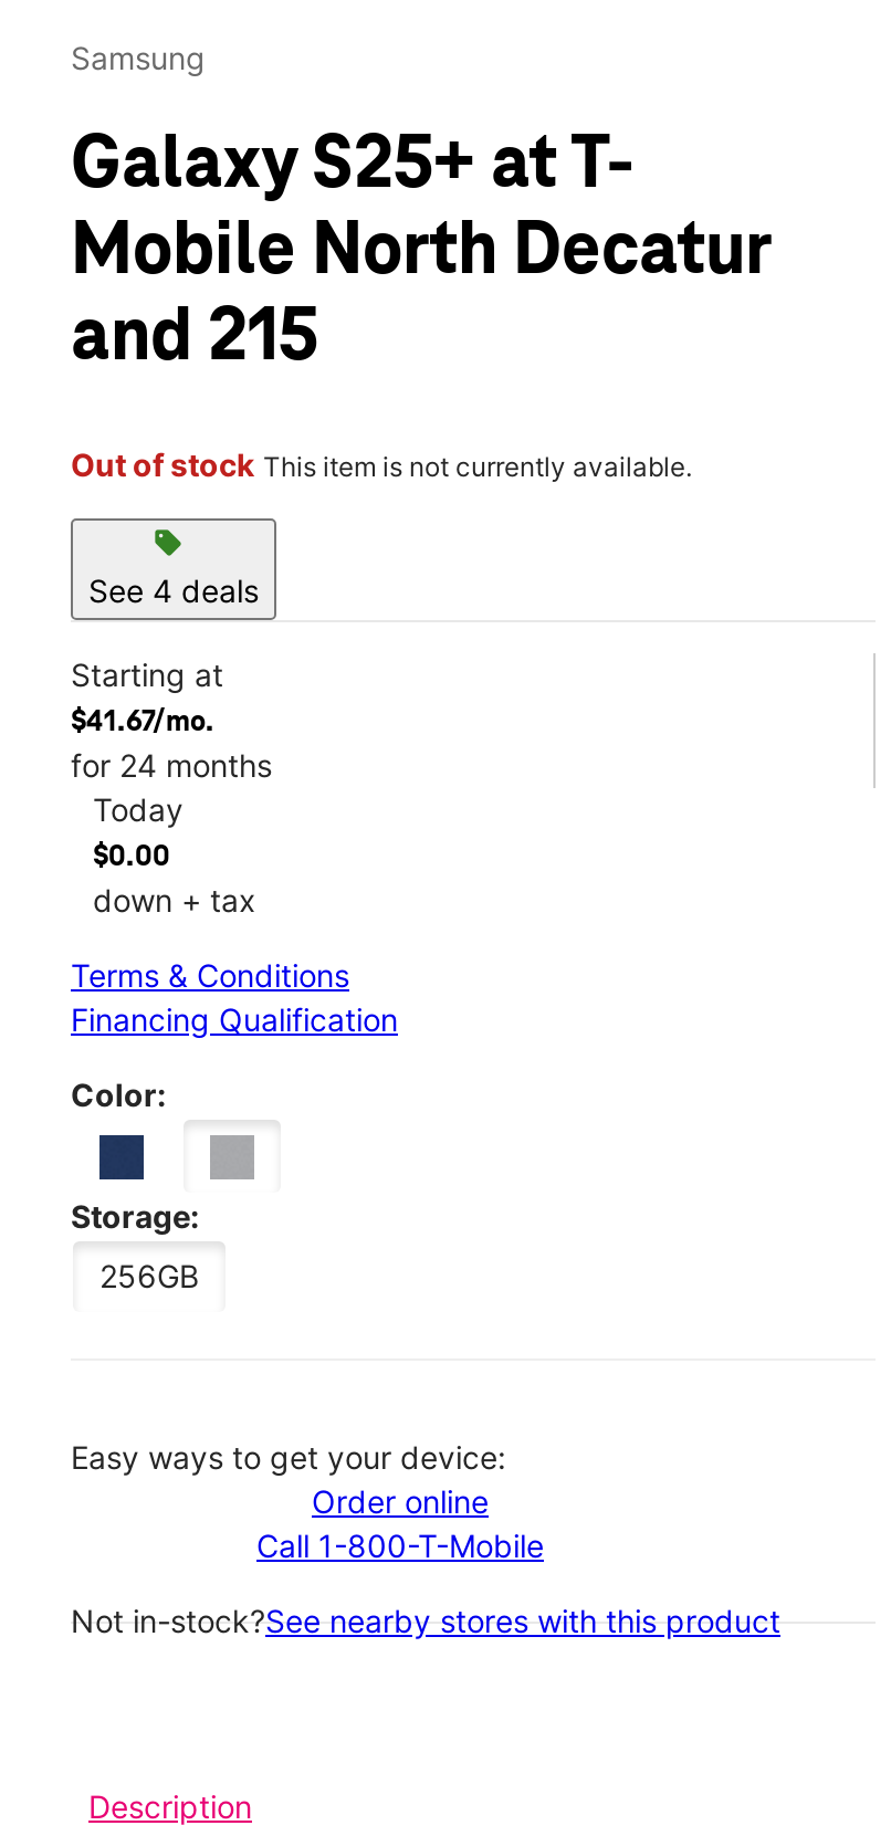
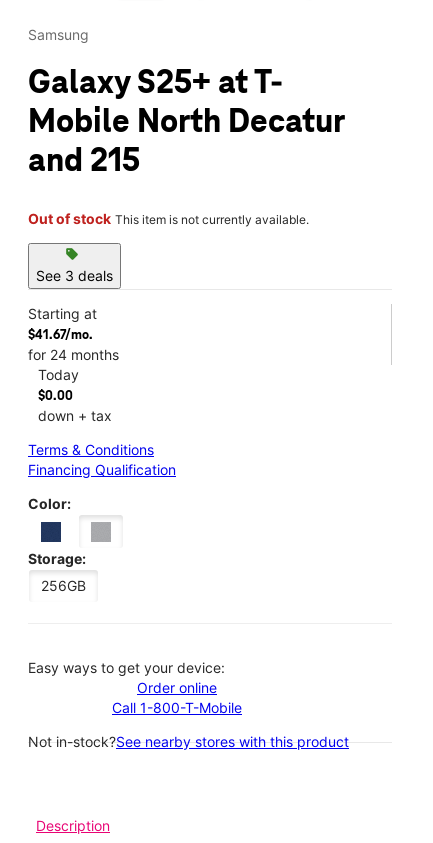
- See 4 deals
+ See 3 deals
